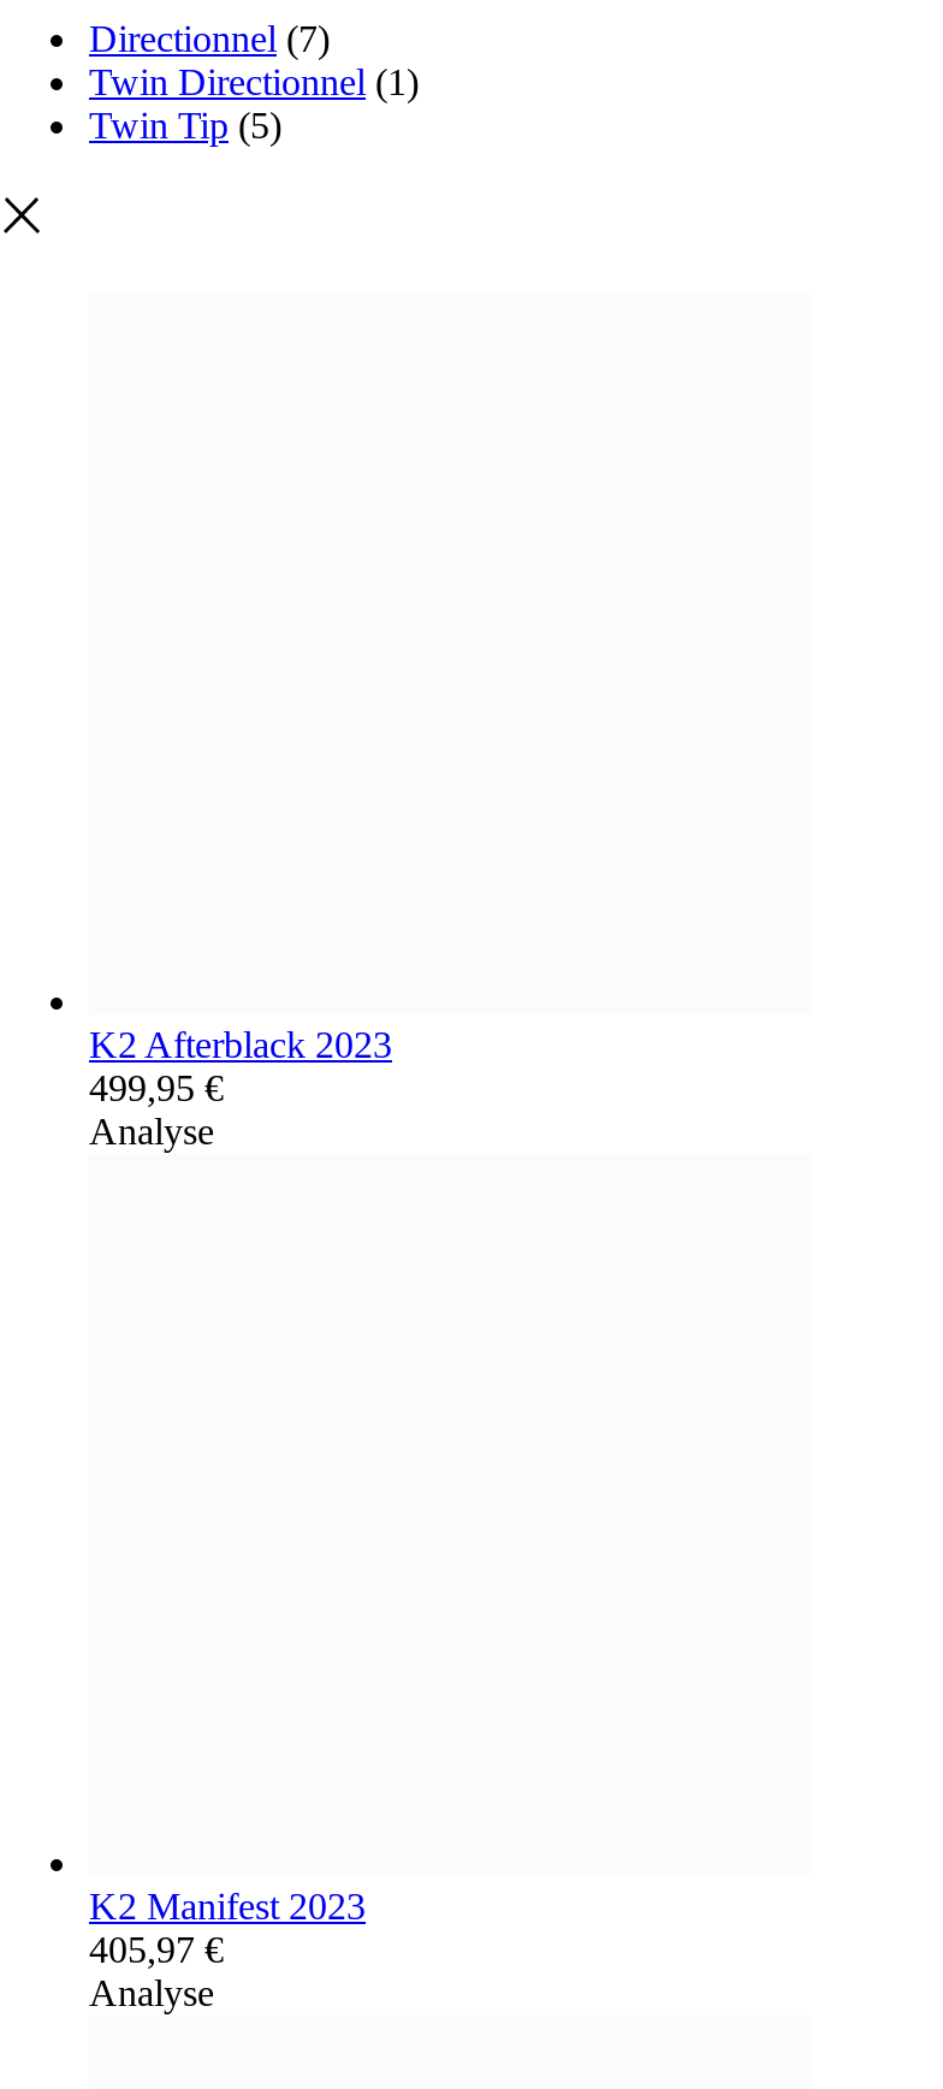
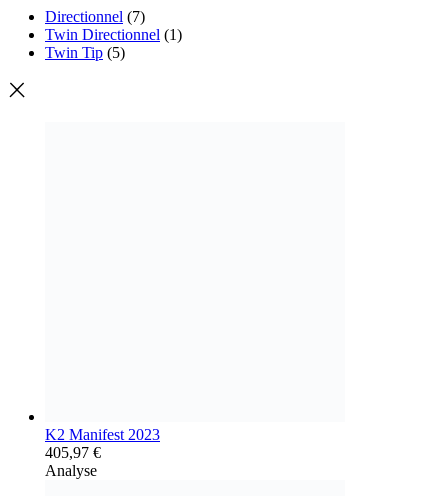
- K2 Afterblack 2023
- 499,95 €
- Analyse
